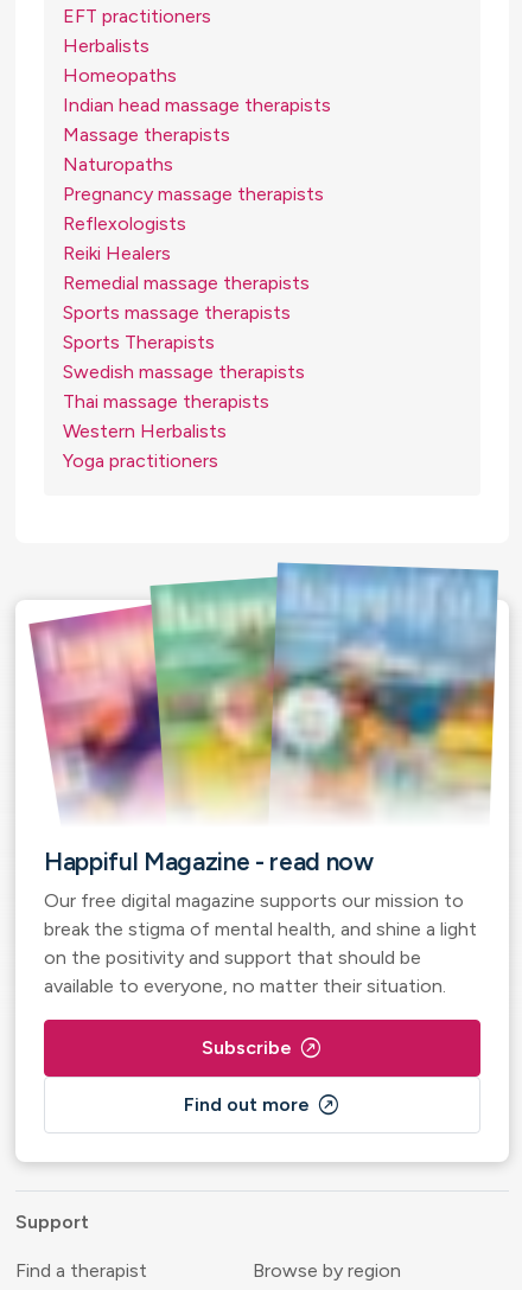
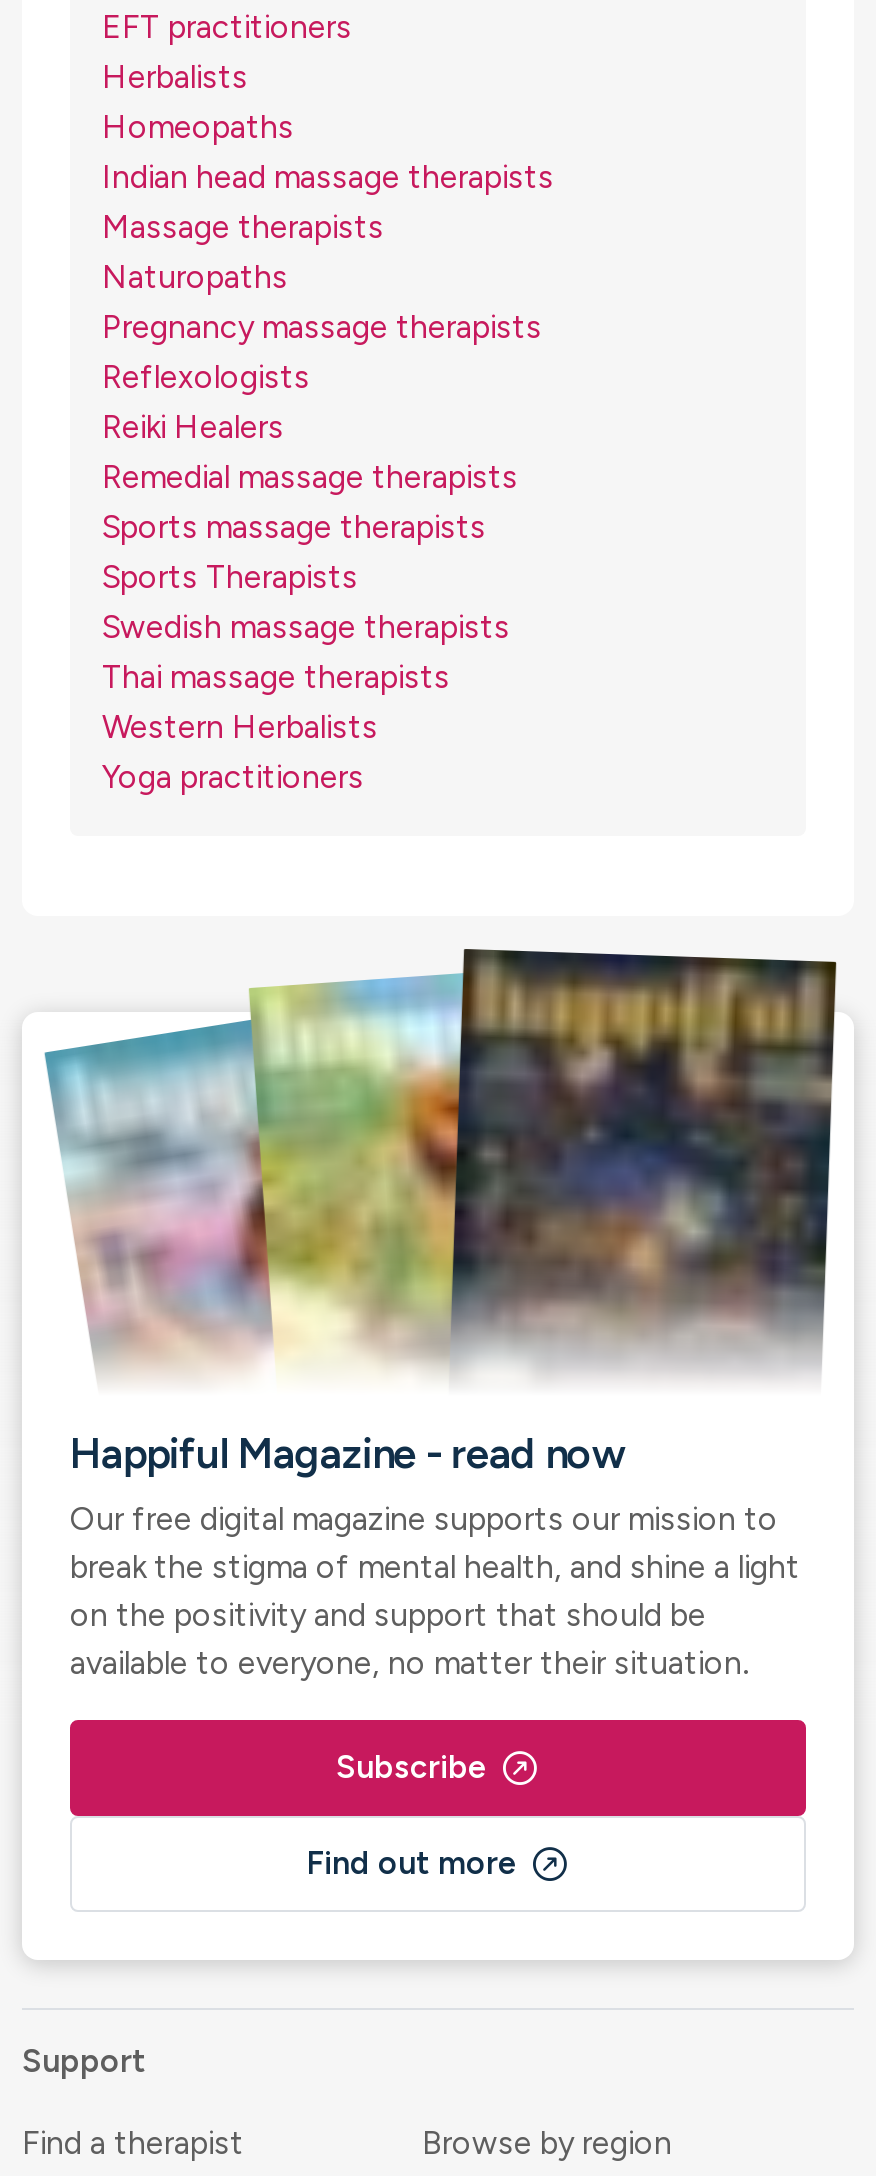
- [image]
+ [image]
